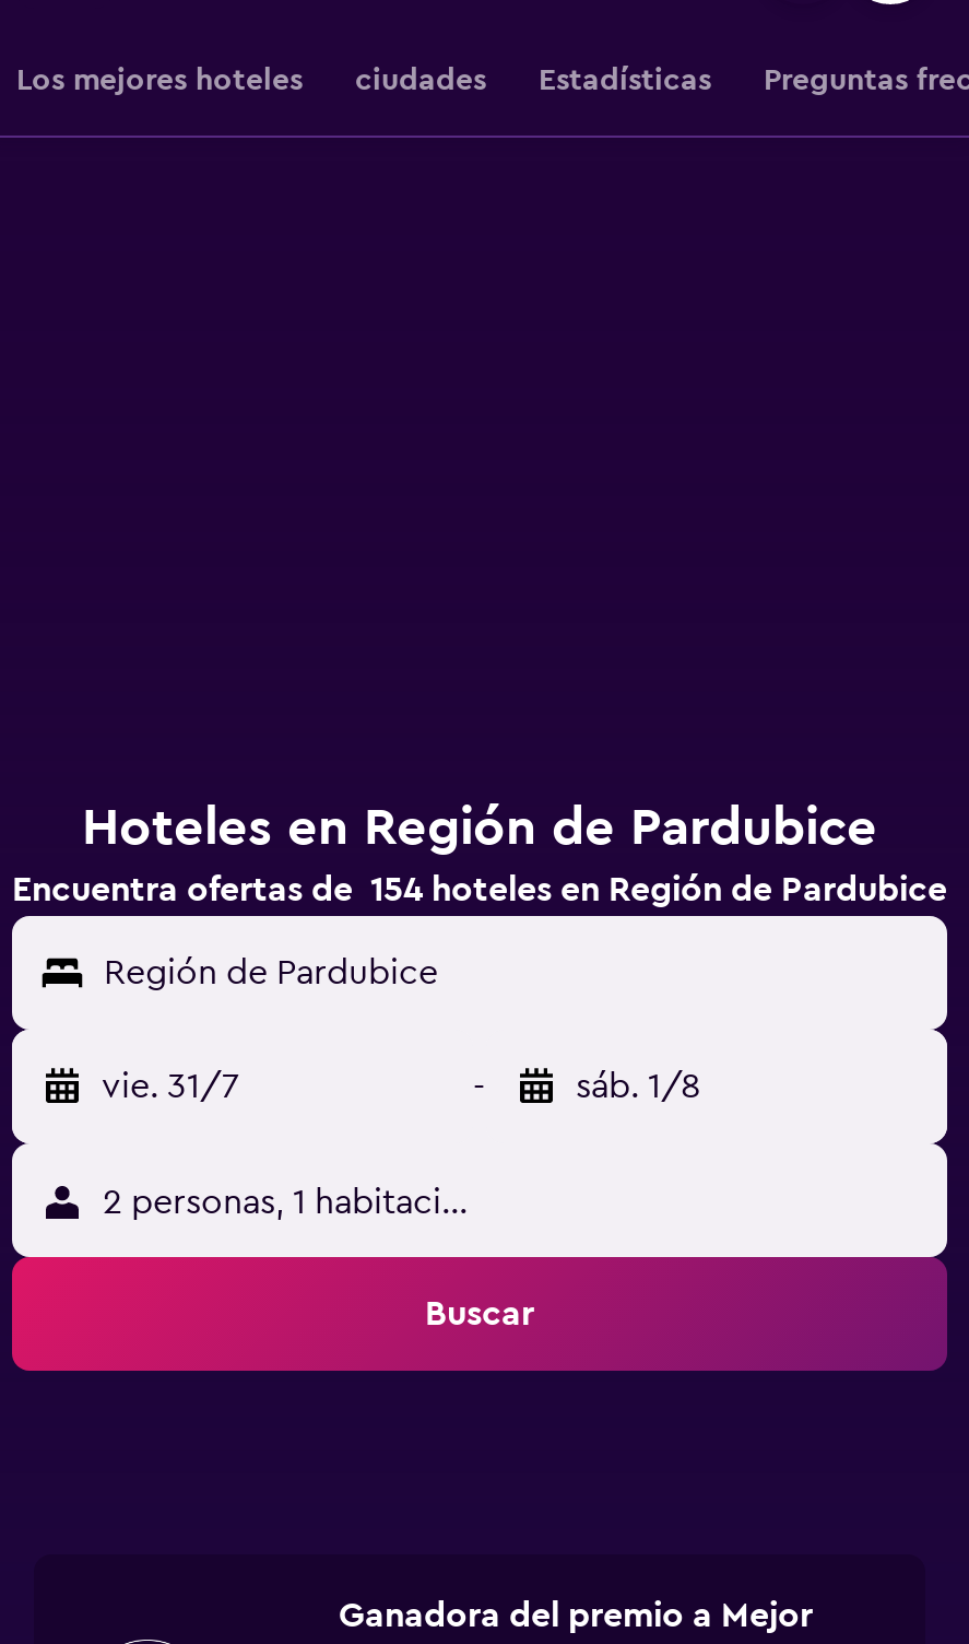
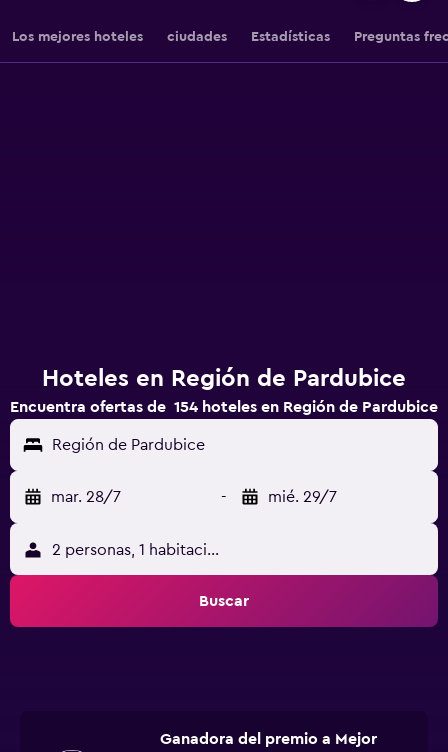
- vie. 31/7
+ mar. 28/7

- sáb. 1/8
+ mié. 29/7
